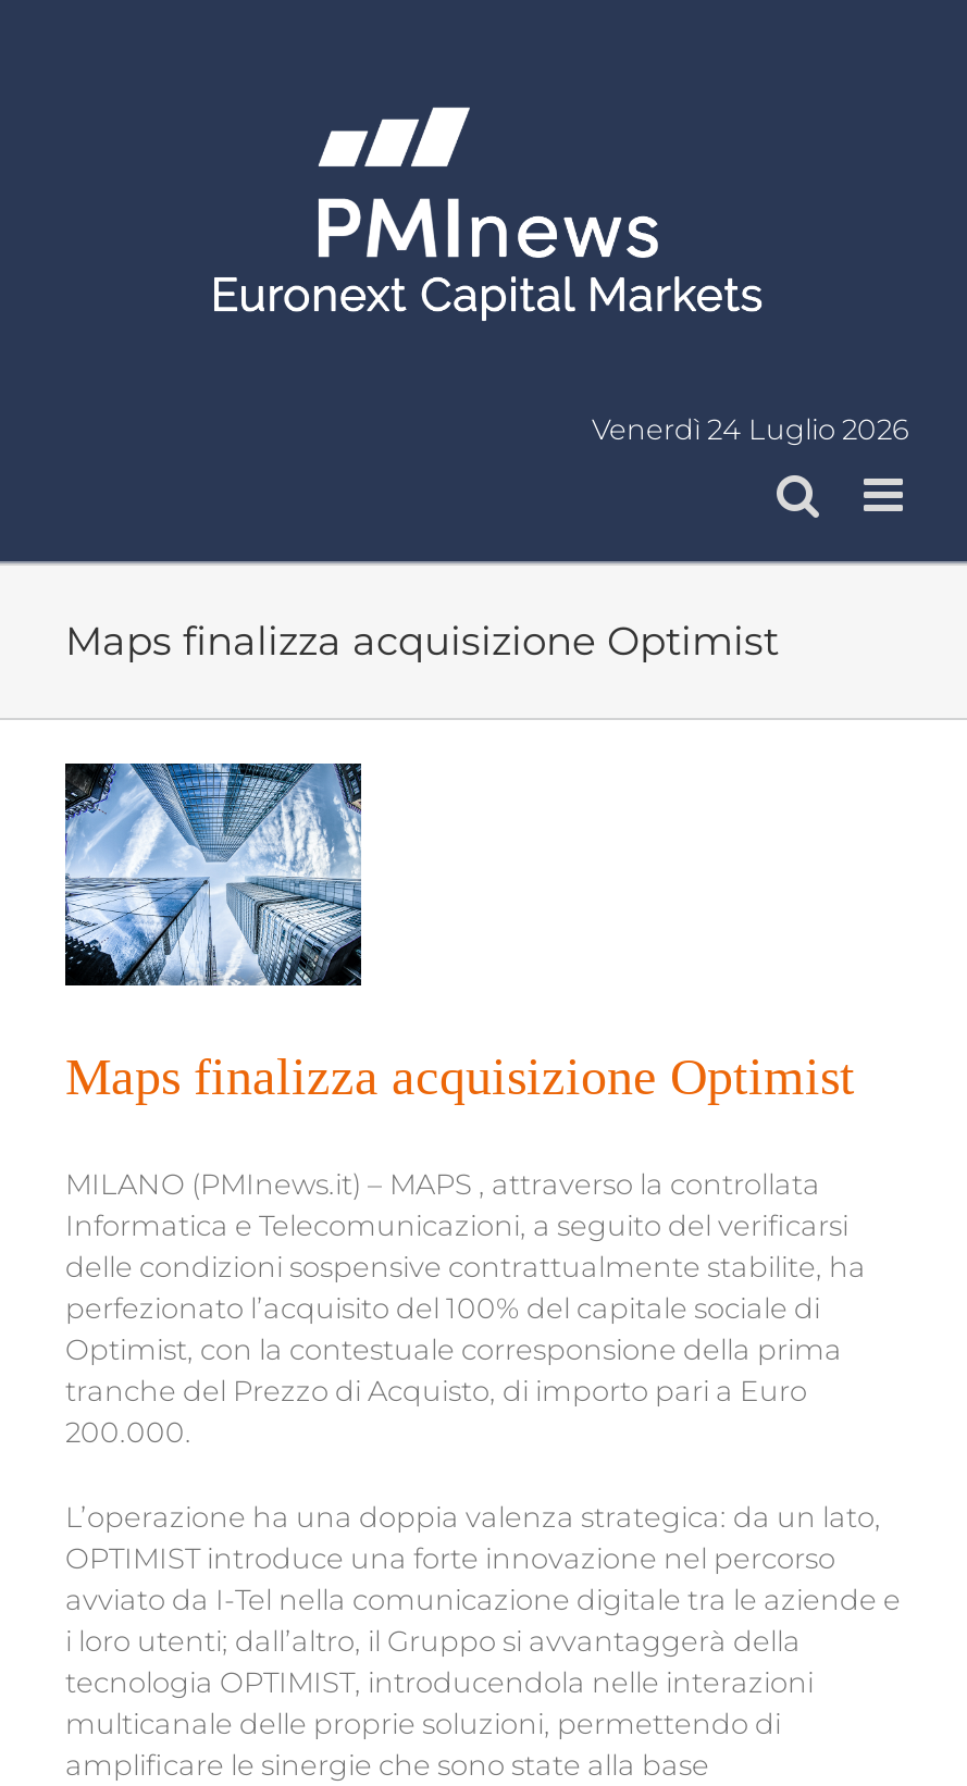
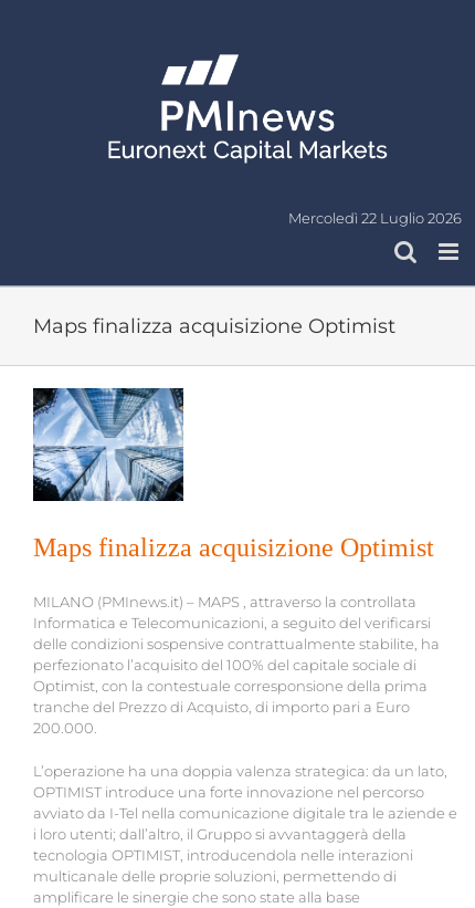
- Venerdì 24 Luglio 2026
+ Mercoledì 22 Luglio 2026
